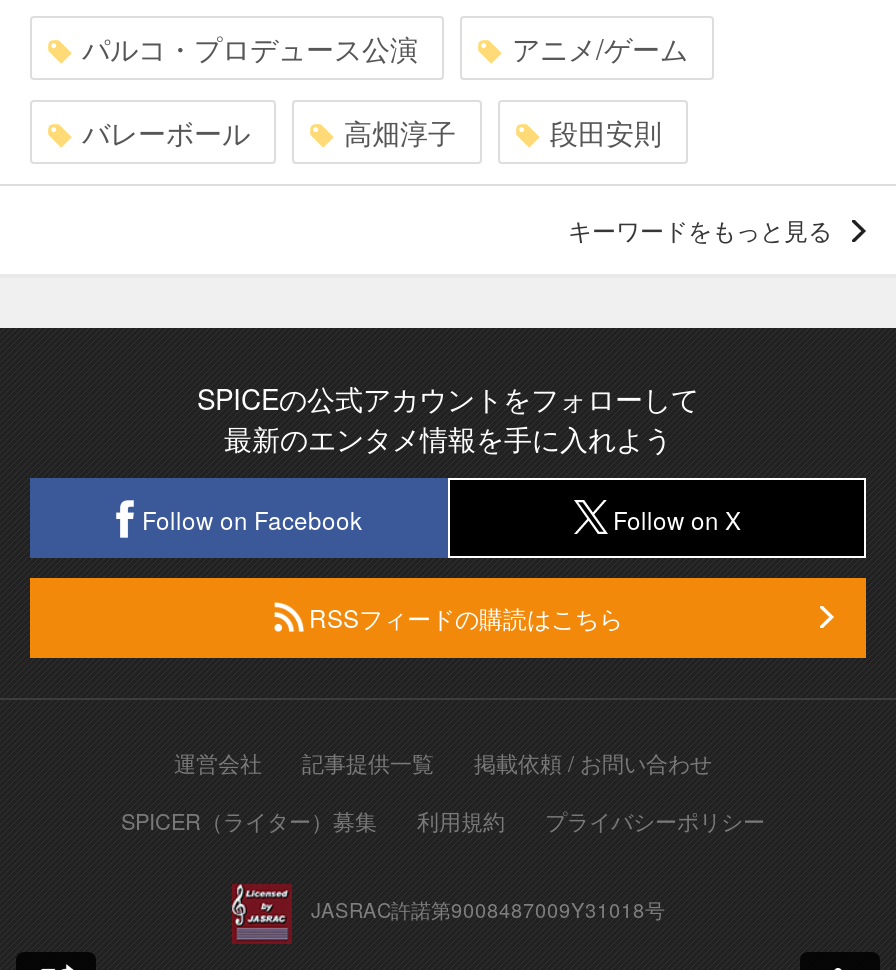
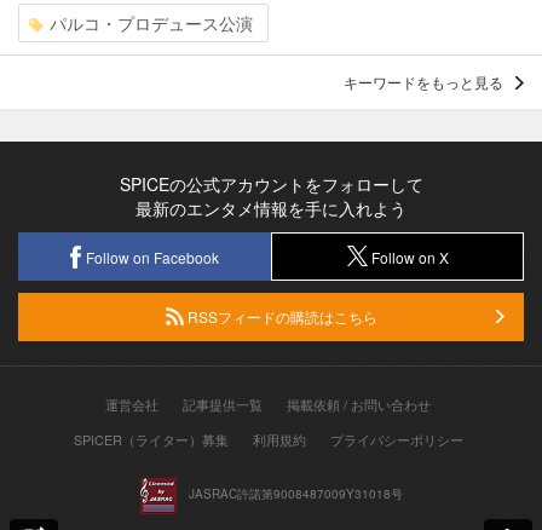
- アニメ/ゲーム
- バレーボール
- 高畑淳子
- 段田安則
